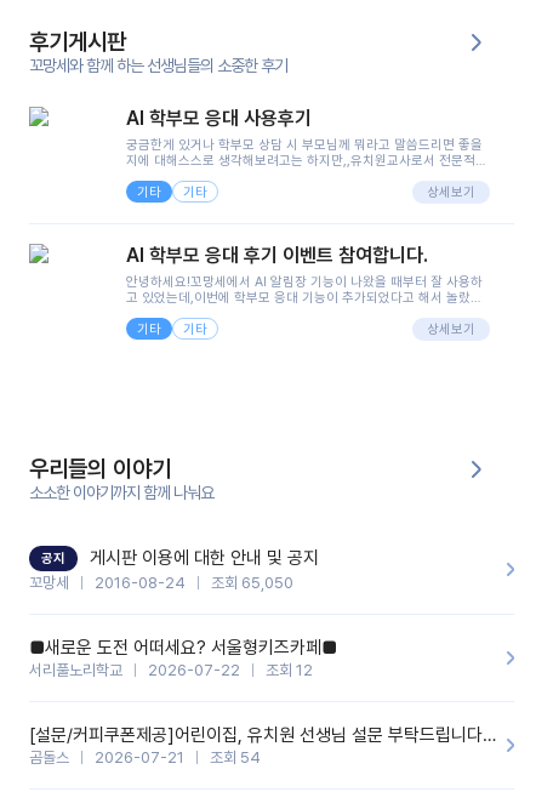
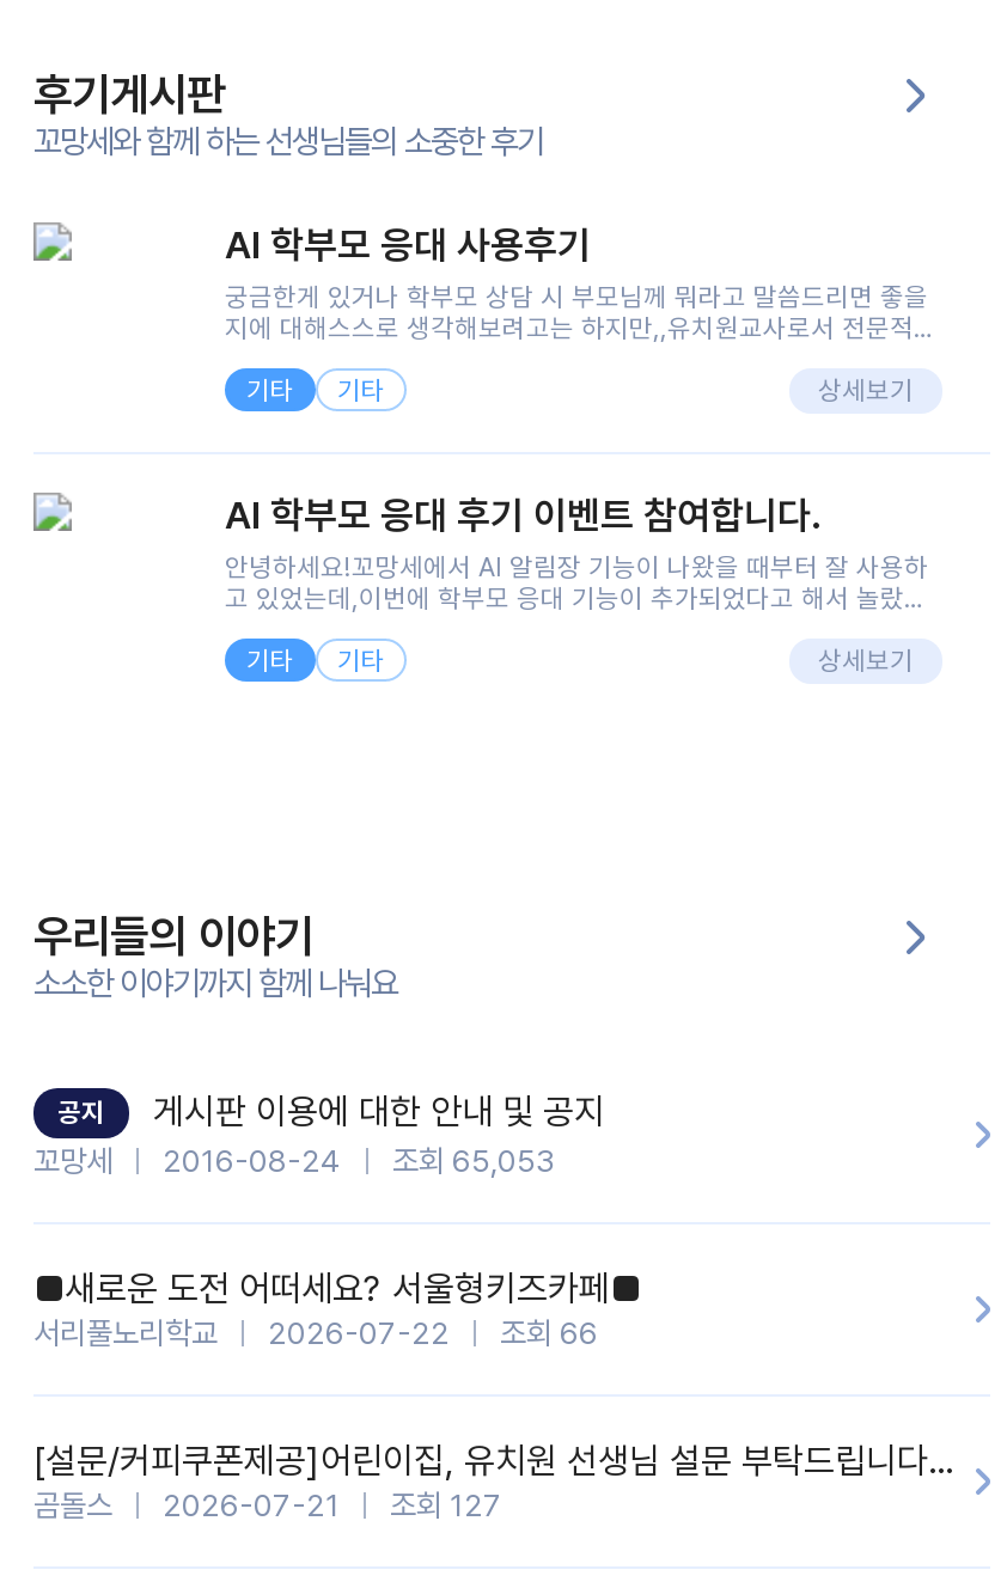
- 꼬망세 2016-08-24 조회 65,050
+ 꼬망세 2016-08-24 조회 65,053

- 서리풀노리학교 2026-07-22 조회 12
+ 서리풀노리학교 2026-07-22 조회 66

- 곰돌스 2026-07-21 조회 54
+ 곰돌스 2026-07-21 조회 127
